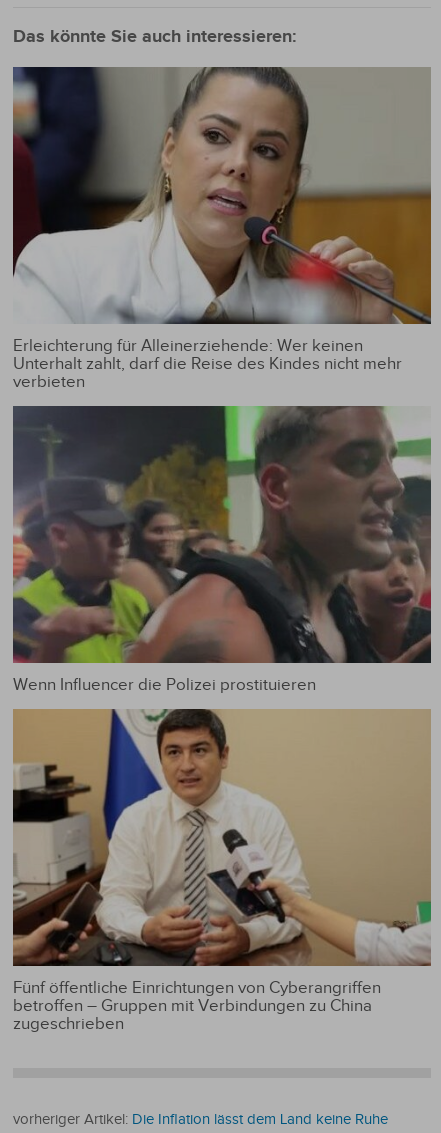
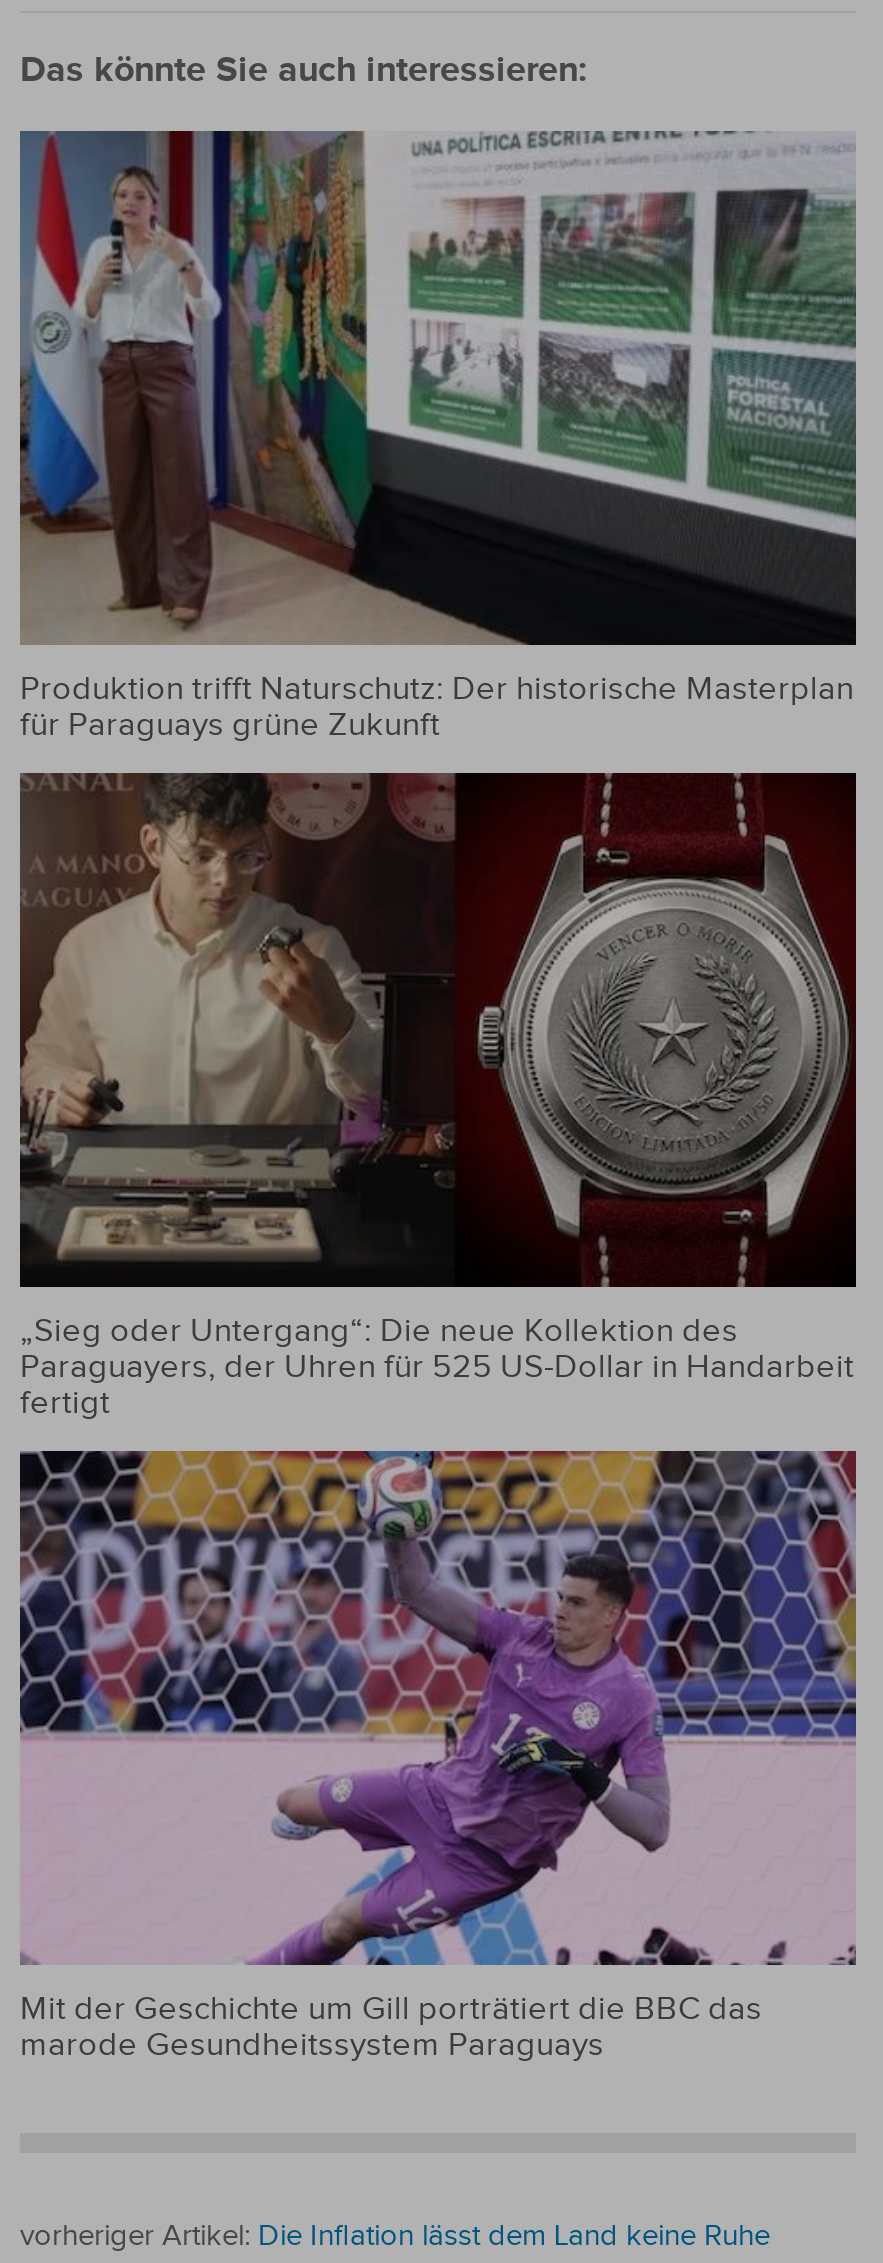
- [image]
- Erleichterung für Alleinerziehende: Wer keinen
- Unterhalt zahlt, darf die Reise des Kindes nicht mehr
- verbieten
+ [image]
+ Produktion trifft Naturschutz: Der historische Masterplan
+ für Paraguays grüne Zukunft

- [image]
- Wenn Influencer die Polizei prostituieren
+ [image]
+ „Sieg oder Untergang“: Die neue Kollektion des
+ Paraguayers, der Uhren für 525 US-Dollar in Handarbeit
+ fertigt

- [image]
- Fünf öffentliche Einrichtungen von Cyberangriffen
- betroffen – Gruppen mit Verbindungen zu China
- zugeschrieben
+ [image]
+ Mit der Geschichte um Gill porträtiert die BBC das
+ marode Gesundheitssystem Paraguays
